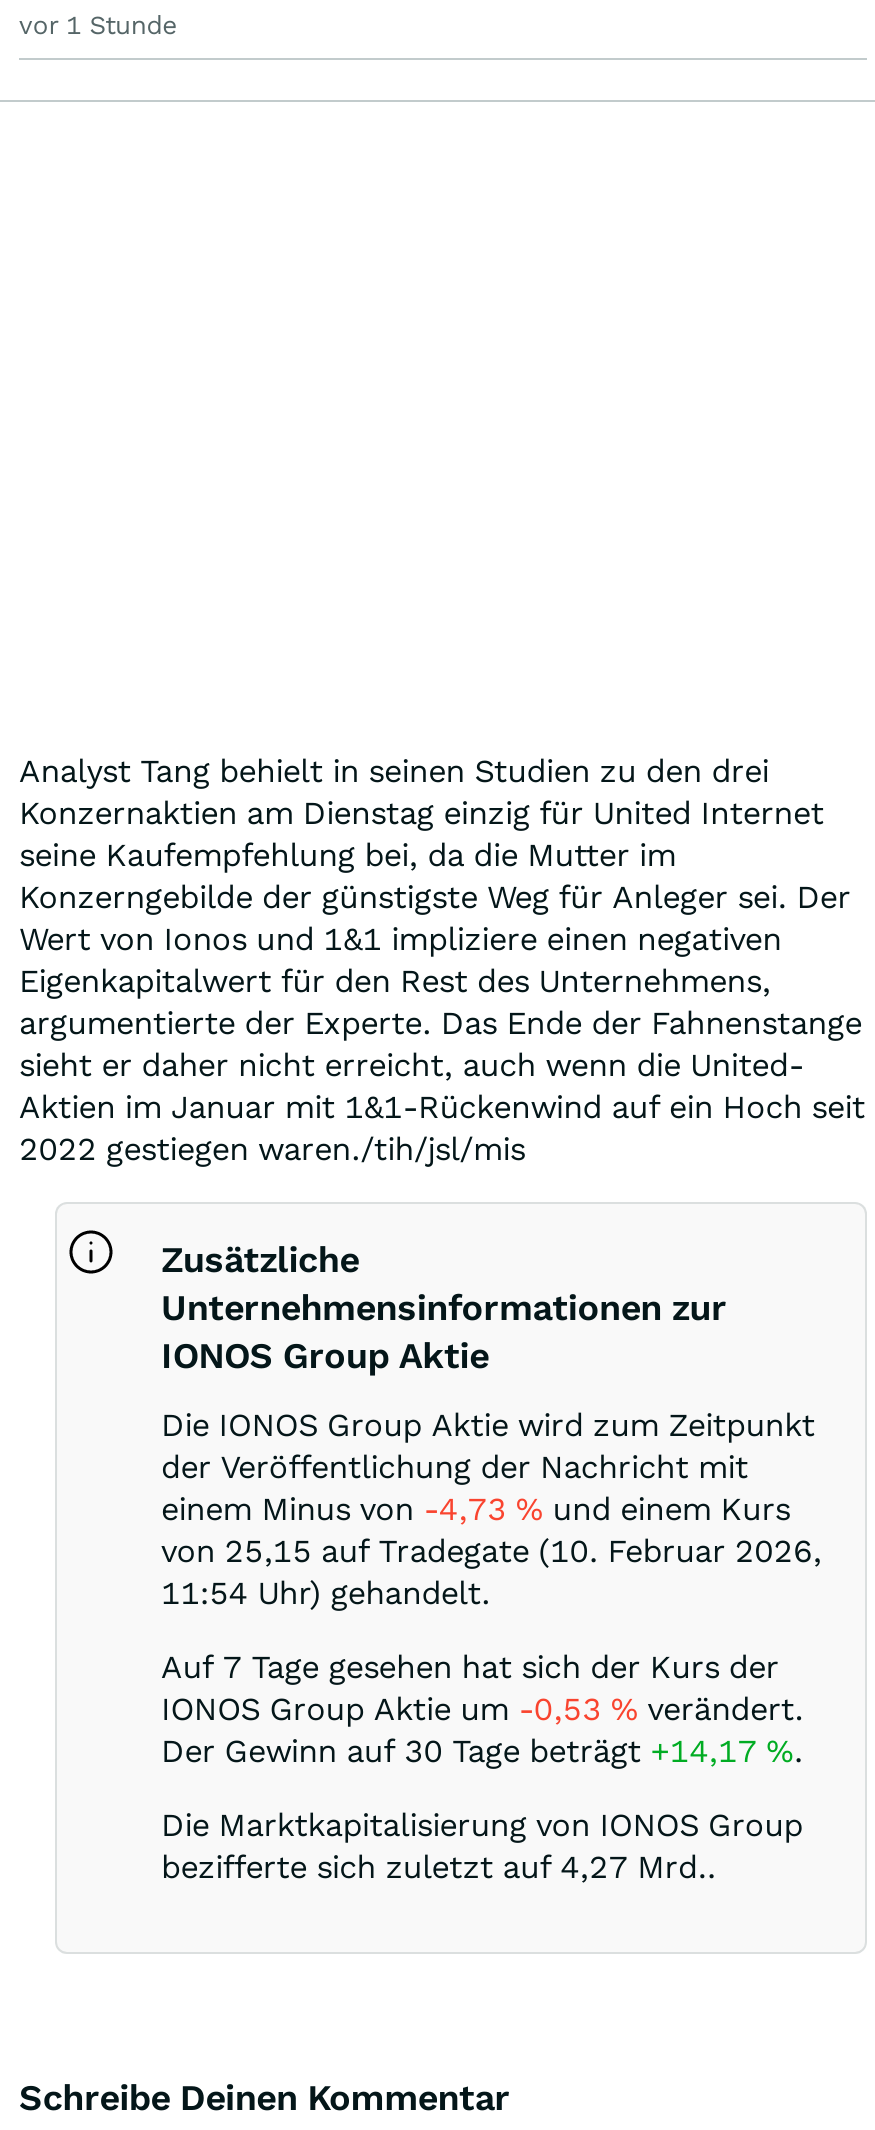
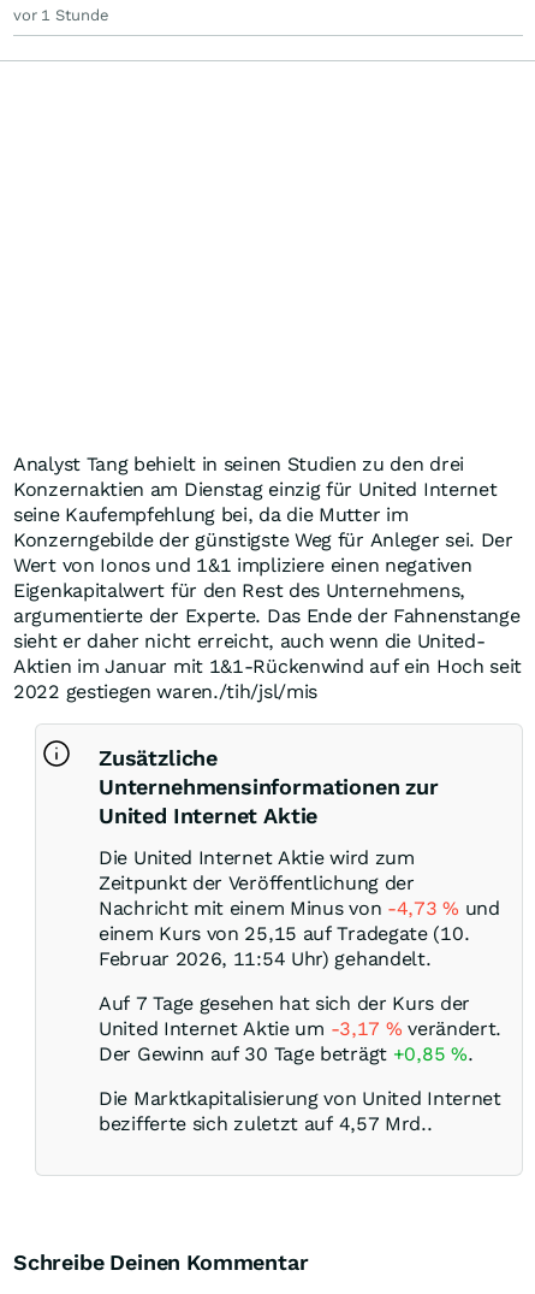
- IONOS Group Aktie
+ United Internet Aktie

- Die IONOS Group Aktie wird zum Zeitpunkt
- der Veröffentlichung der Nachricht mit
- einem Minus von -4,73% und einem Kurs
- von 25,15 auf Tradegate (10. Februar 2026,
- 11:54 Uhr) gehandelt.
+ Die United Internet Aktie wird zum
+ Zeitpunkt der Veröffentlichung der
+ Nachricht mit einem Minus von -4,73% und
+ einem Kurs von 25,15 auf Tradegate (10.
+ Februar 2026, 11:54 Uhr) gehandelt.

- IONOS Group Aktie um -0,53% verändert.
+ United Internet Aktie um -3,17% verändert.

- Der Gewinn auf 30 Tage beträgt +14,17%.
+ Der Gewinn auf 30 Tage beträgt +0,85%.

- Die Marktkapitalisierung von IONOS Group
+ Die Marktkapitalisierung von United Internet

- bezifferte sich zuletzt auf 4,27 Mrd..
+ bezifferte sich zuletzt auf 4,57 Mrd..
